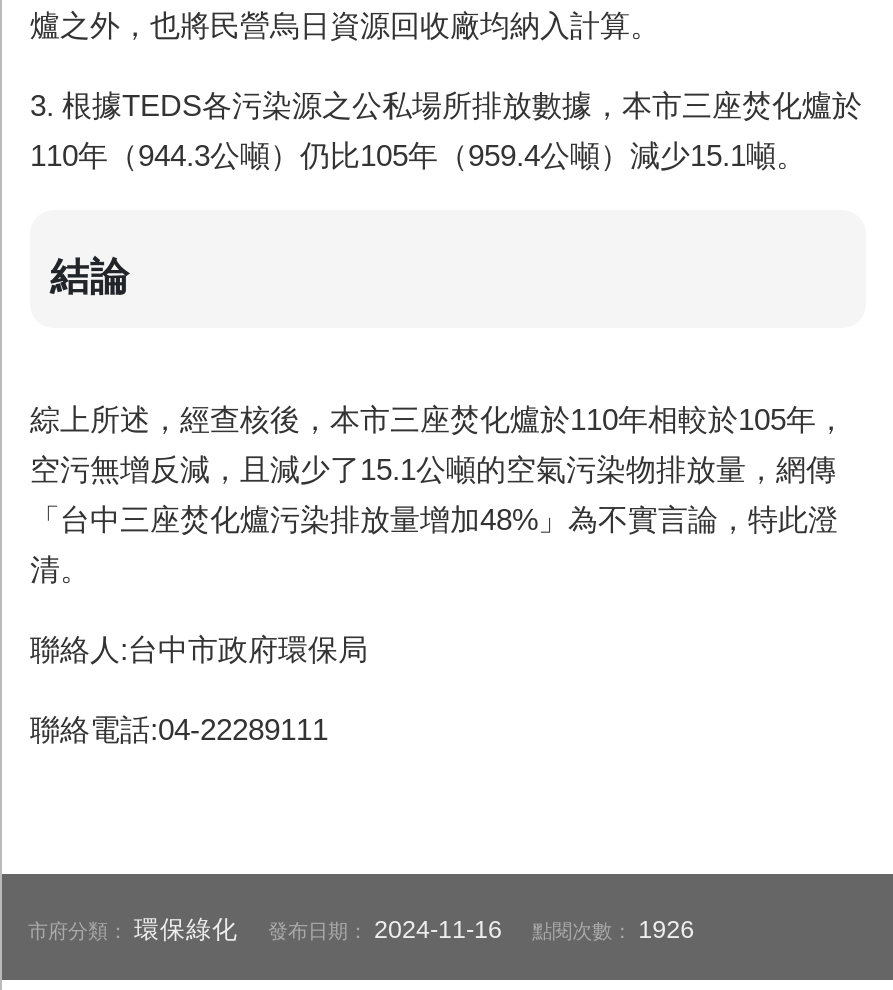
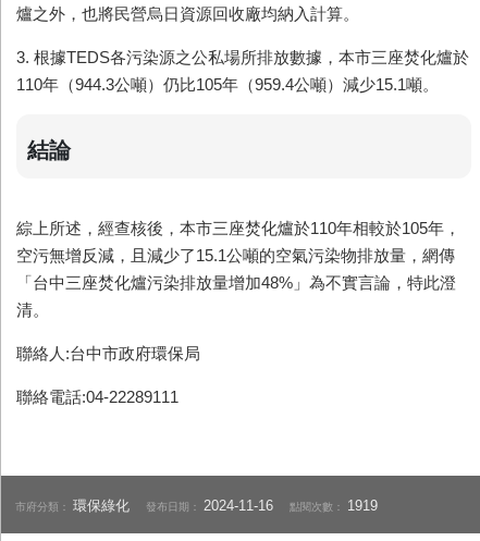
- 市府分類：環保綠化 發布日期：2024-11-16 點閱次數：1926
+ 市府分類：環保綠化 發布日期：2024-11-16 點閱次數：1919
